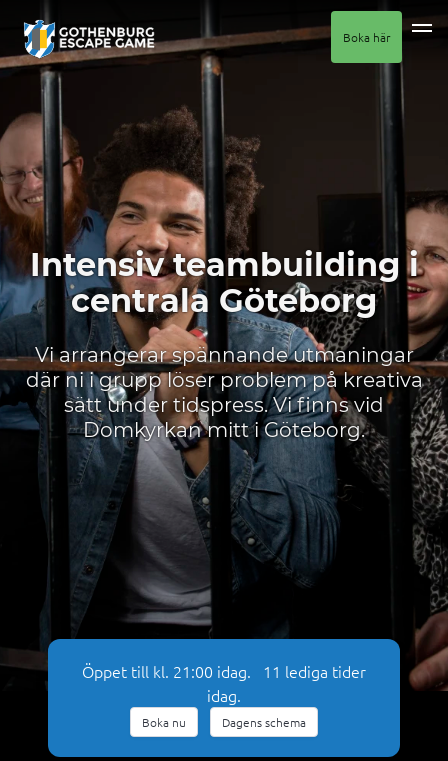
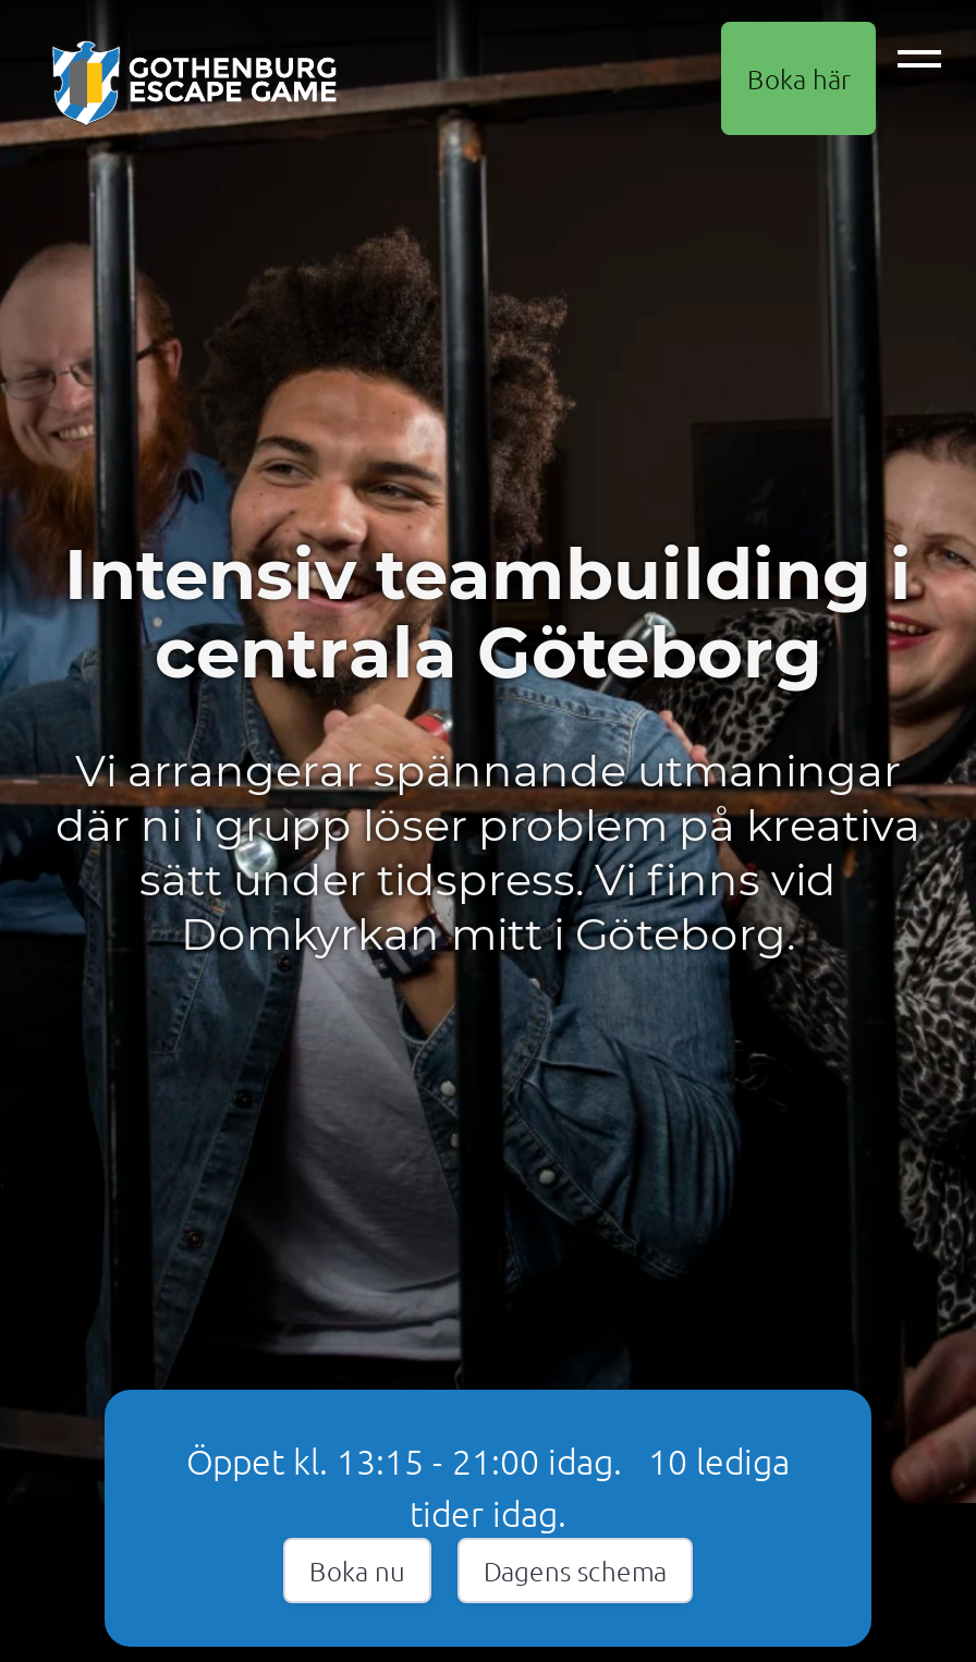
- Öppet till kl. 21:00 idag. 11 lediga tider
- idag.
+ Öppet kl. 13:15 - 21:00 idag. 10 lediga
+ tider idag.
